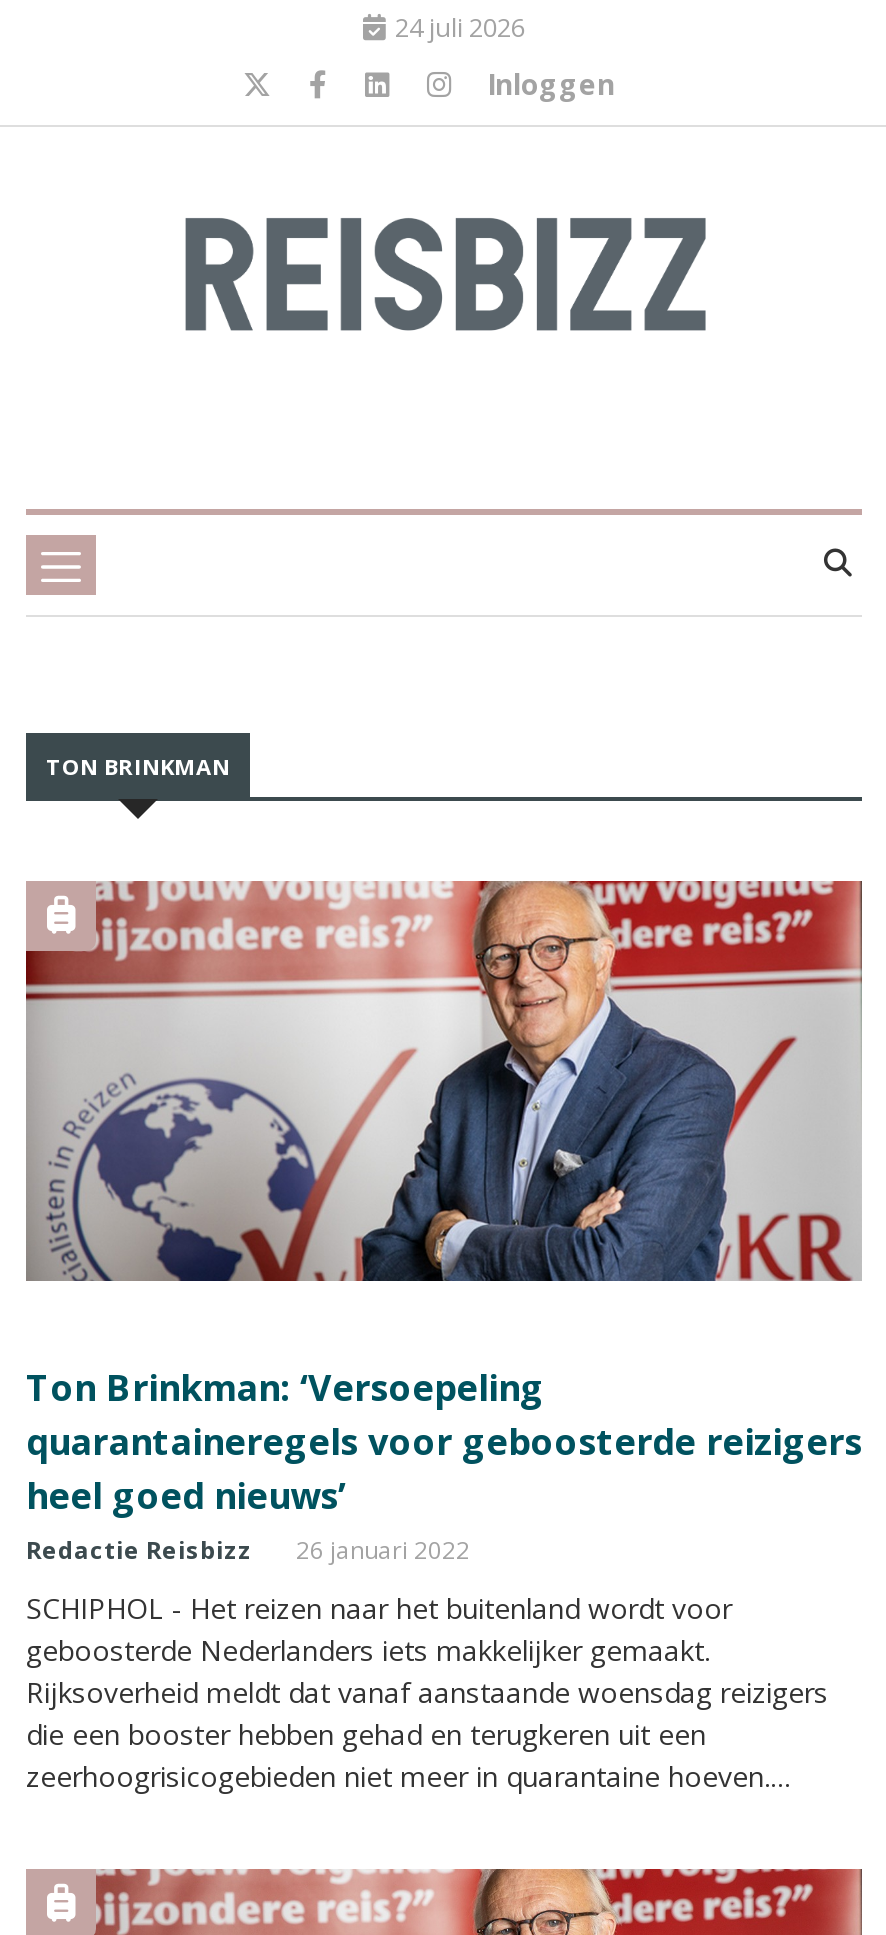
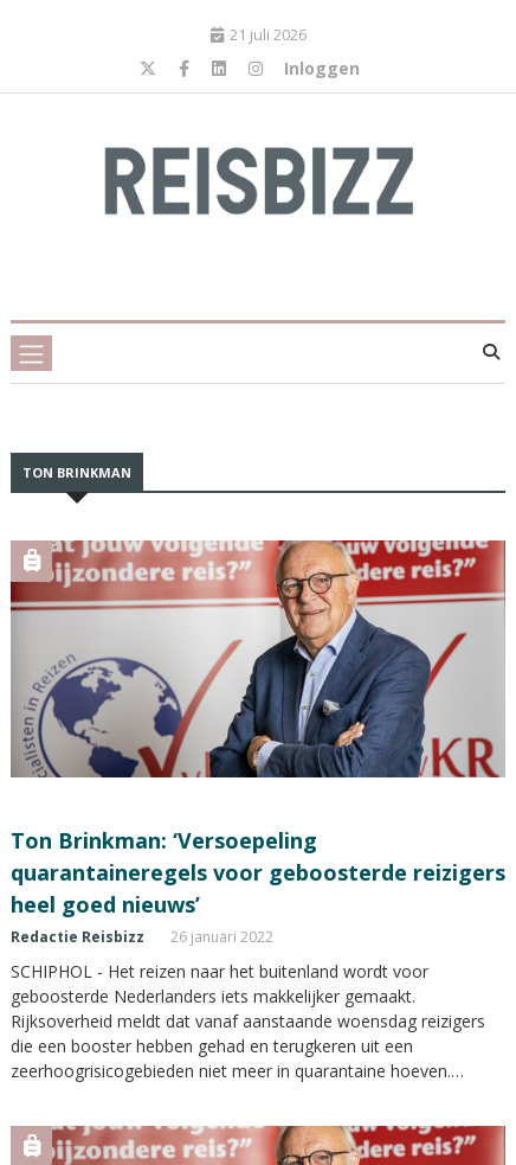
- 24 juli 2026
+ 21 juli 2026
